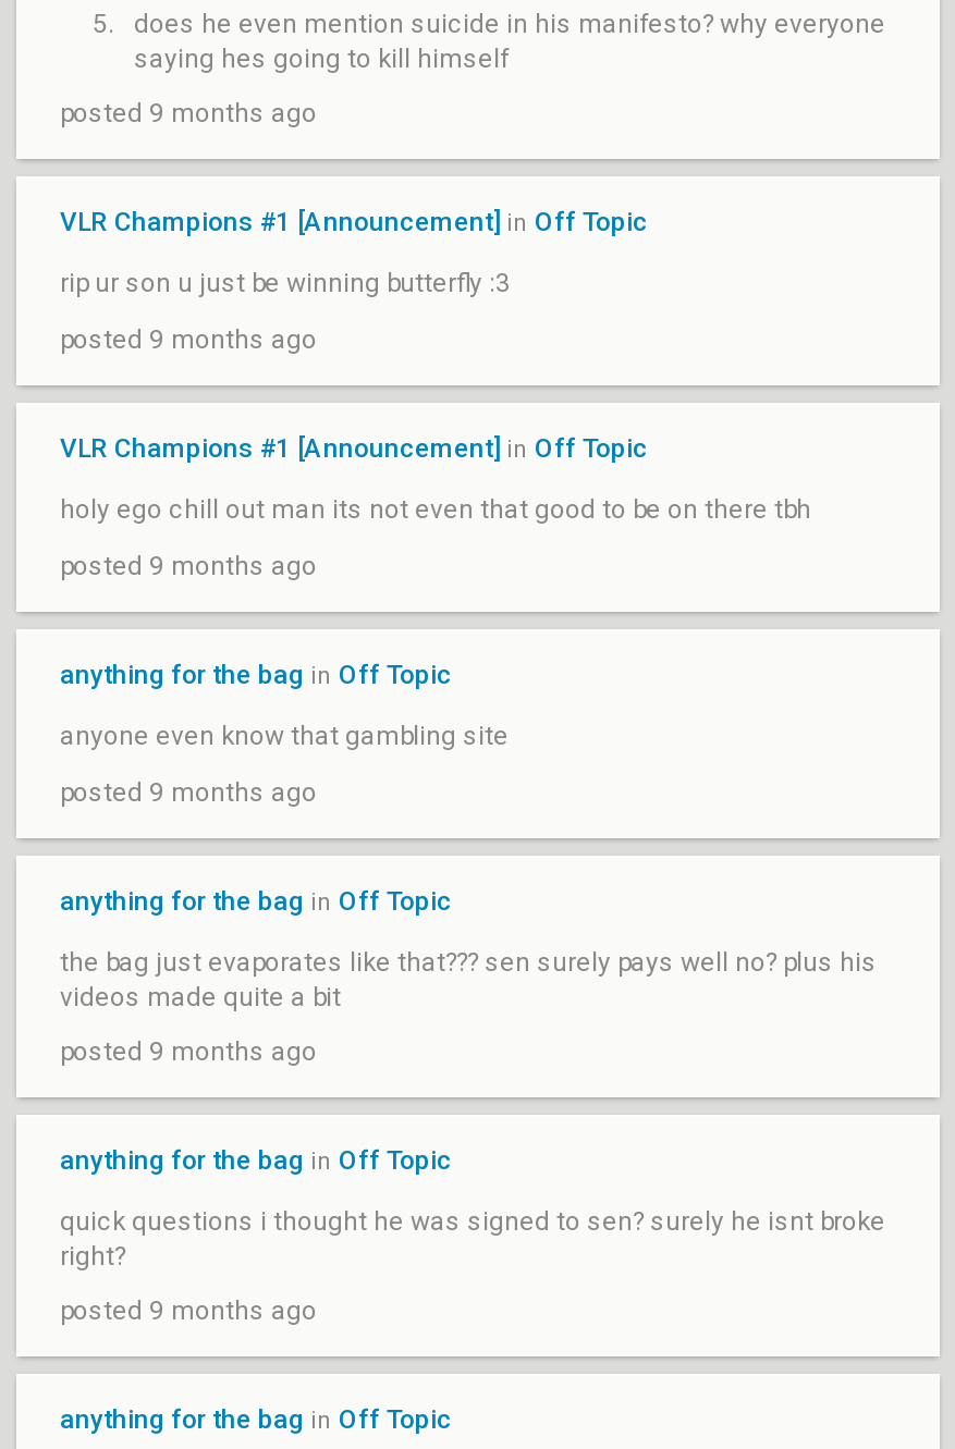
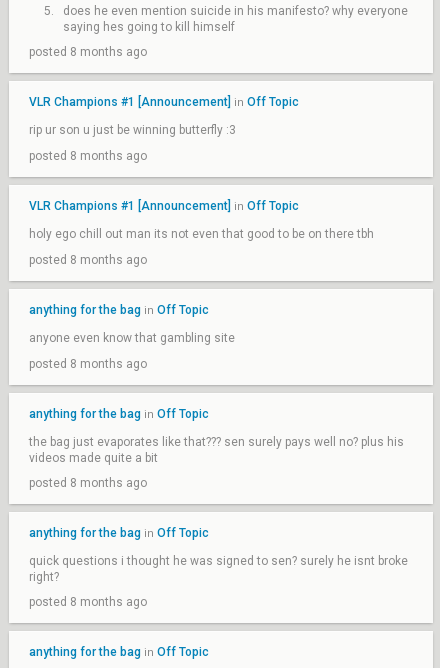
- posted 9 months ago
+ posted 8 months ago

- posted 9 months ago
+ posted 8 months ago

- posted 9 months ago
+ posted 8 months ago

- posted 9 months ago
+ posted 8 months ago

- posted 9 months ago
+ posted 8 months ago

- posted 9 months ago
+ posted 8 months ago
